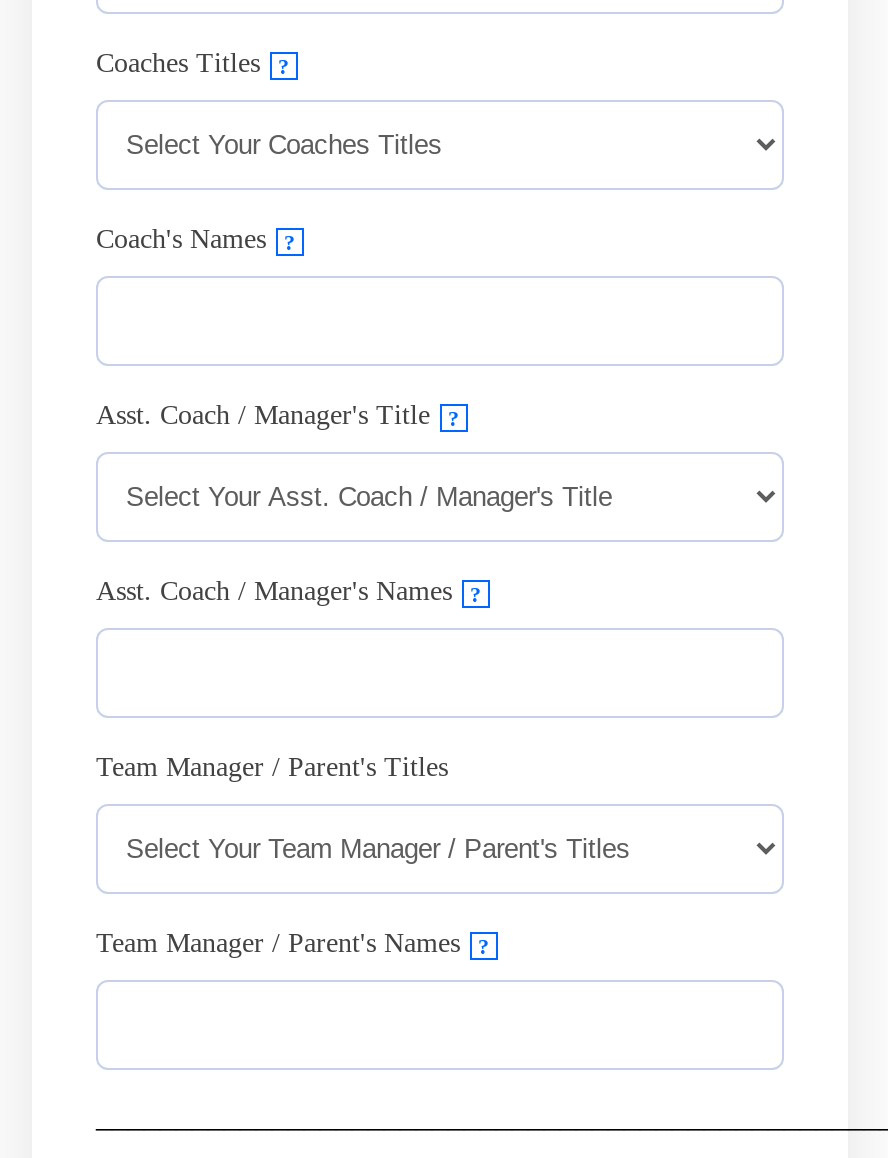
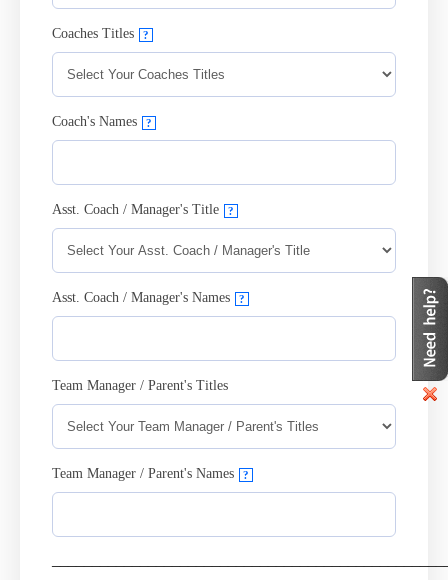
+ [image]
